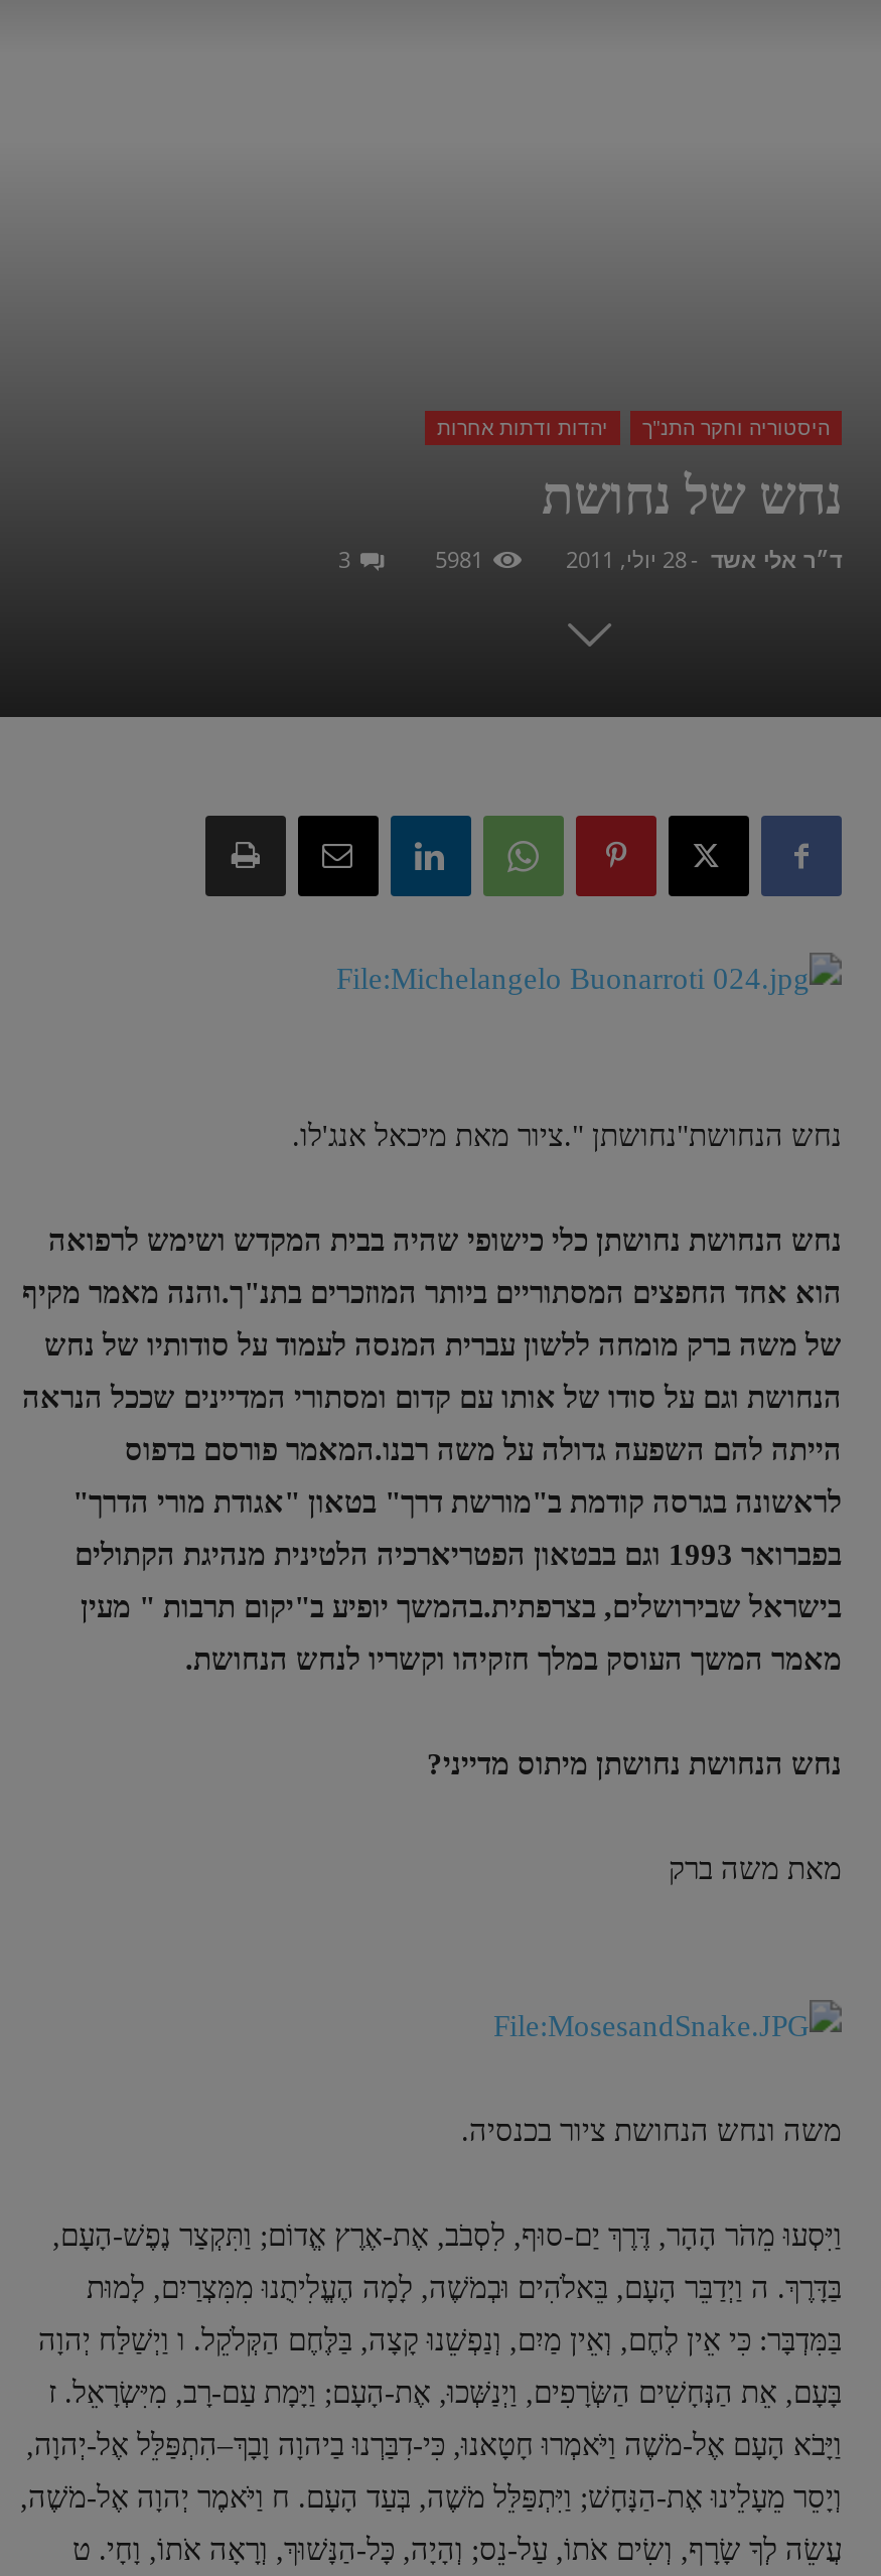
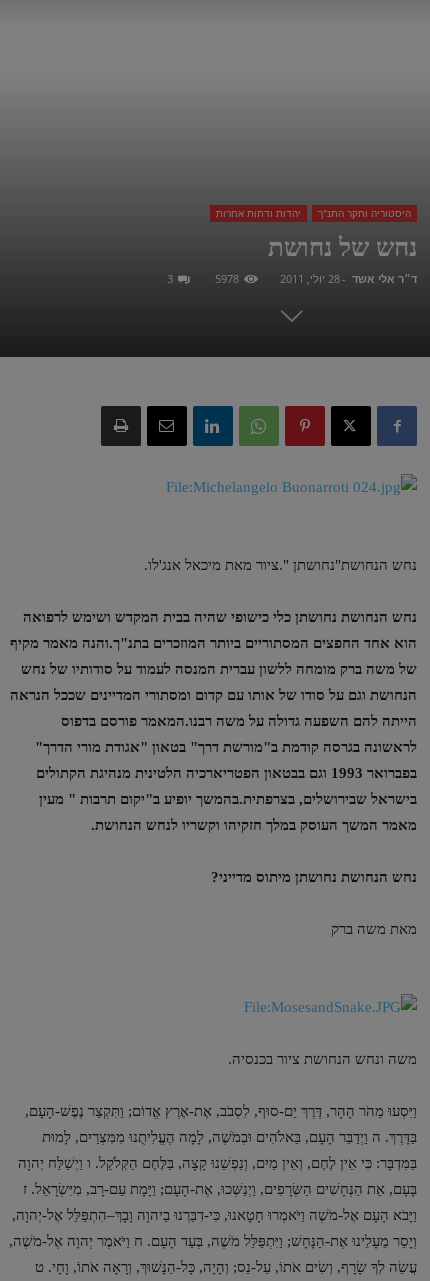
- 5981
+ 5978
